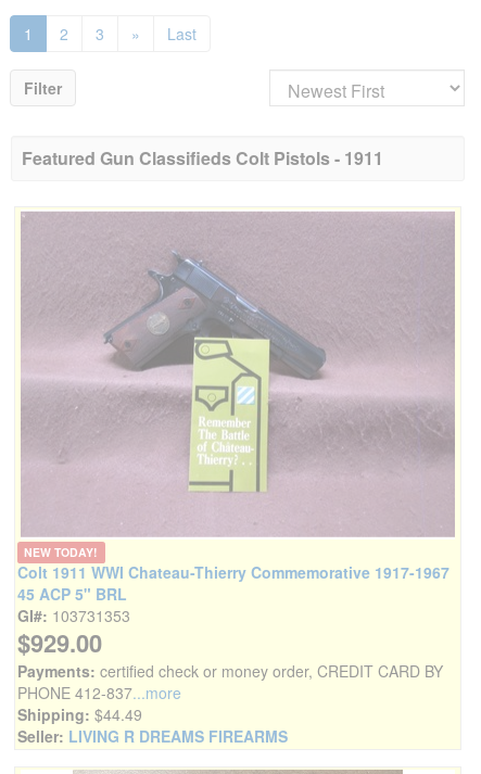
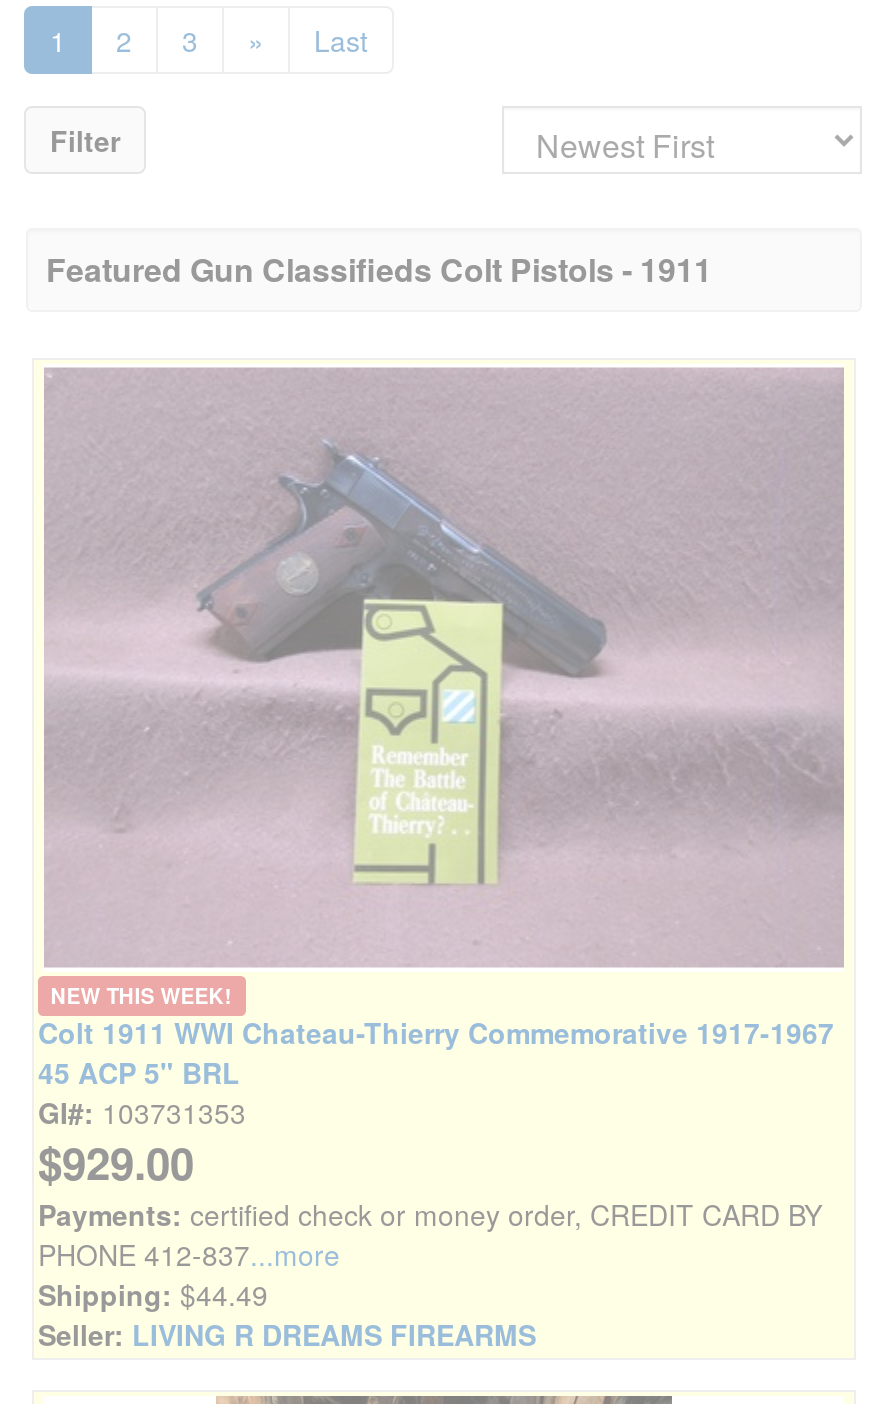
- NEW TODAY!
+ NEW THIS WEEK!
